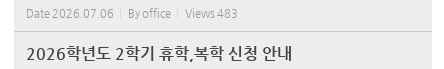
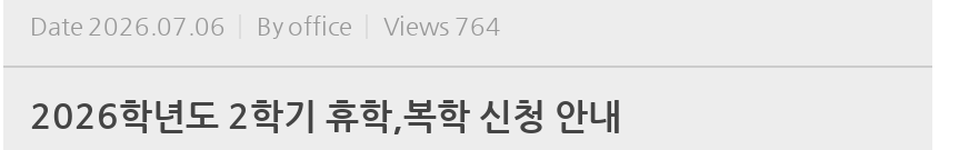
- Date 2026.07.06 By office Views 483
+ Date 2026.07.06 By office Views 764
